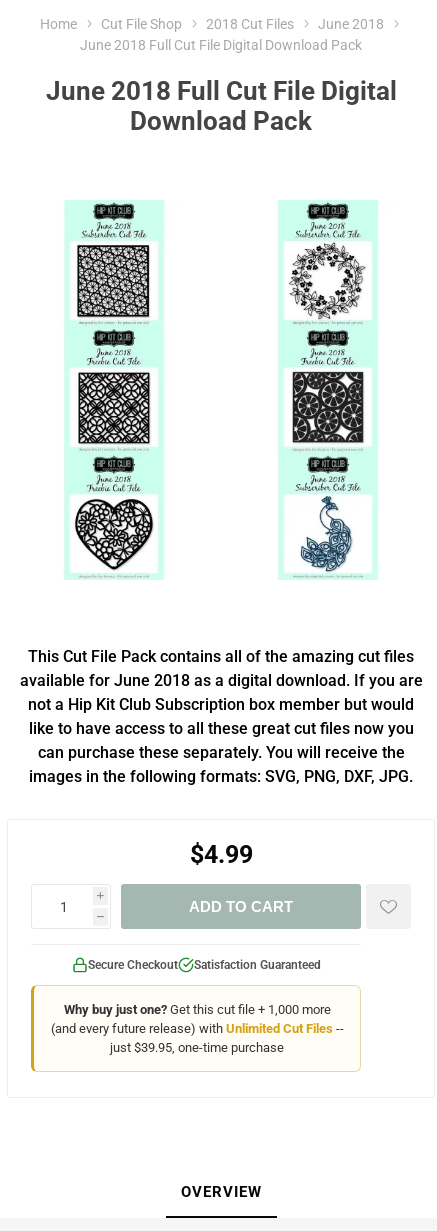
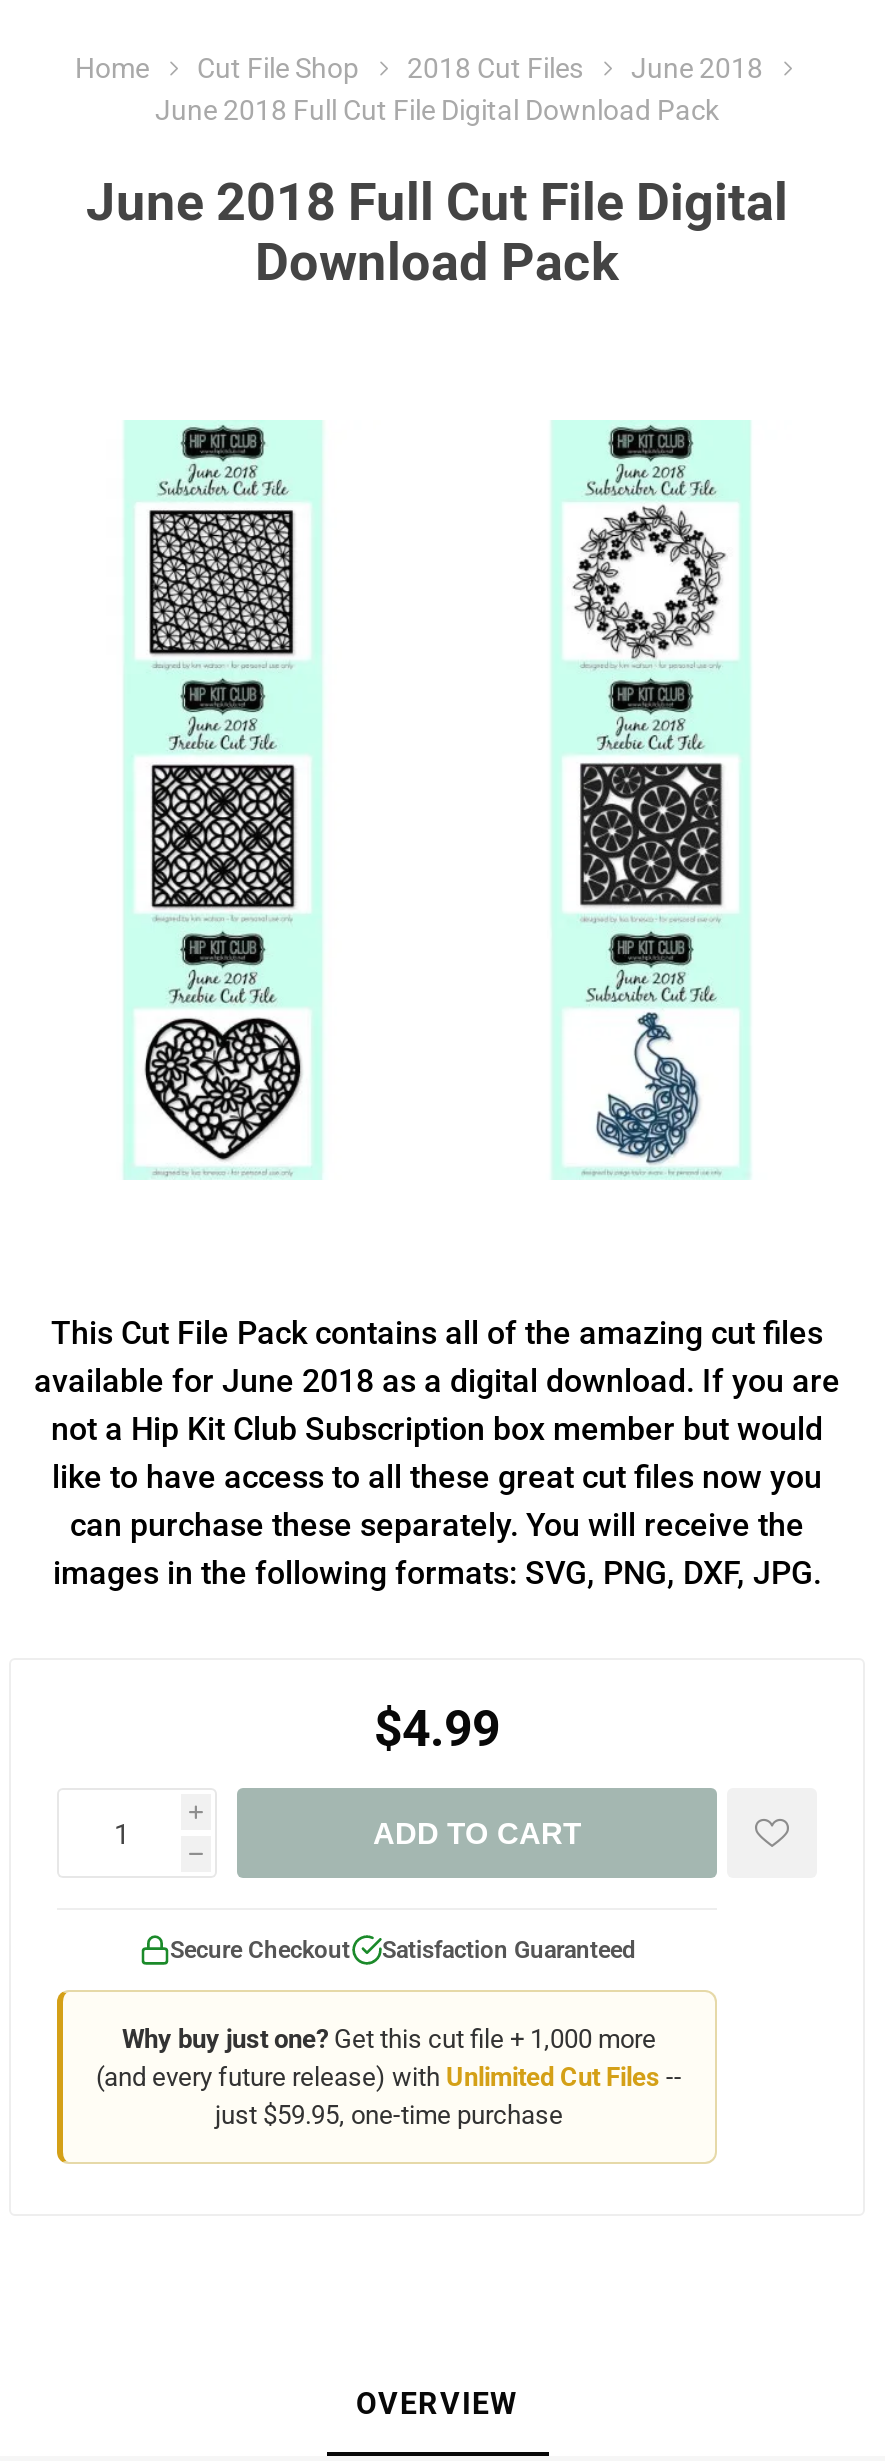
- just $39.95, one-time purchase
+ just $59.95, one-time purchase
